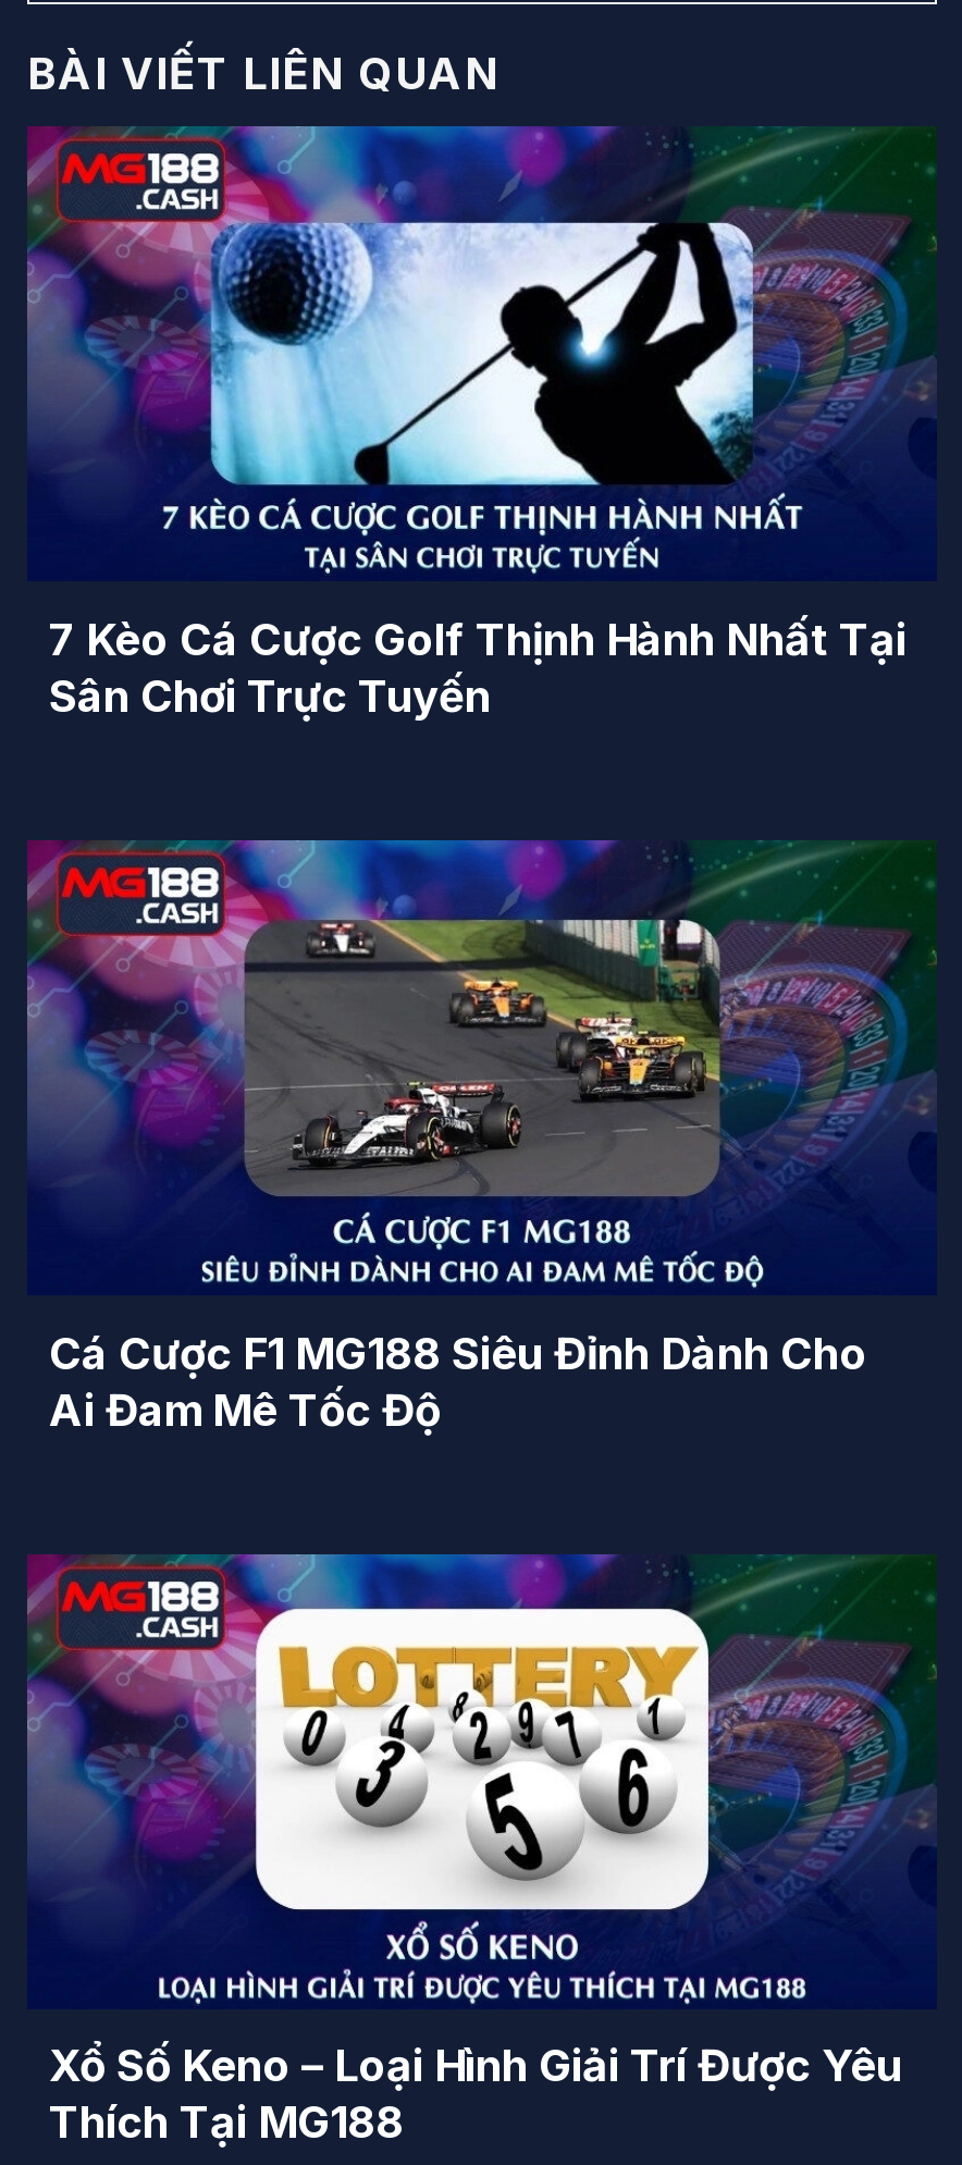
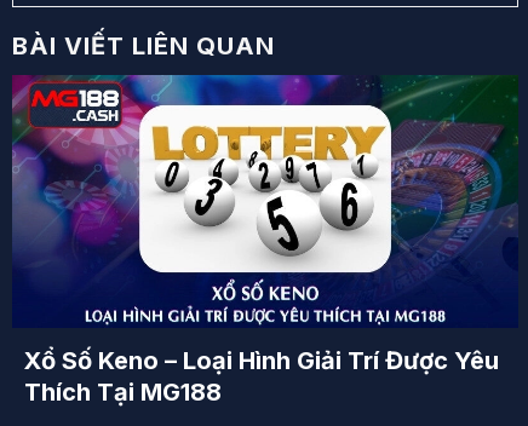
- [image]
- 7 Kèo Cá Cược Golf Thịnh Hành Nhất Tại
- Sân Chơi Trực Tuyến

- [image]
- Cá Cược F1 MG188 Siêu Đỉnh Dành Cho
- Ai Đam Mê Tốc Độ
